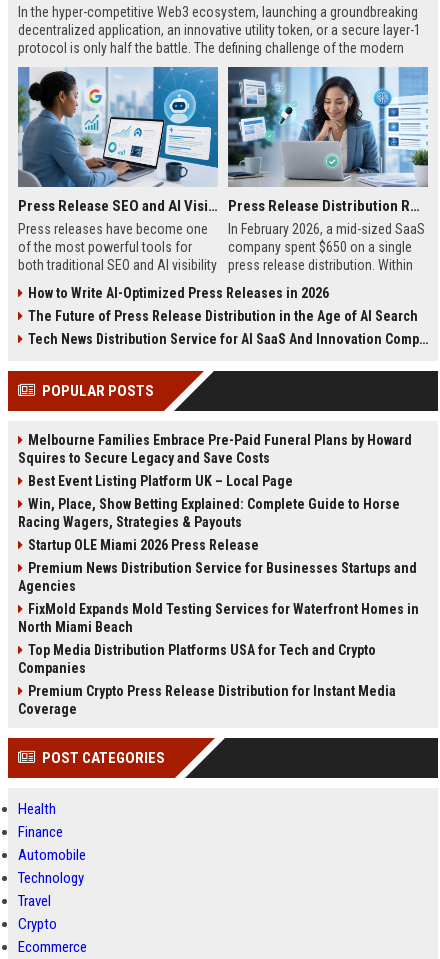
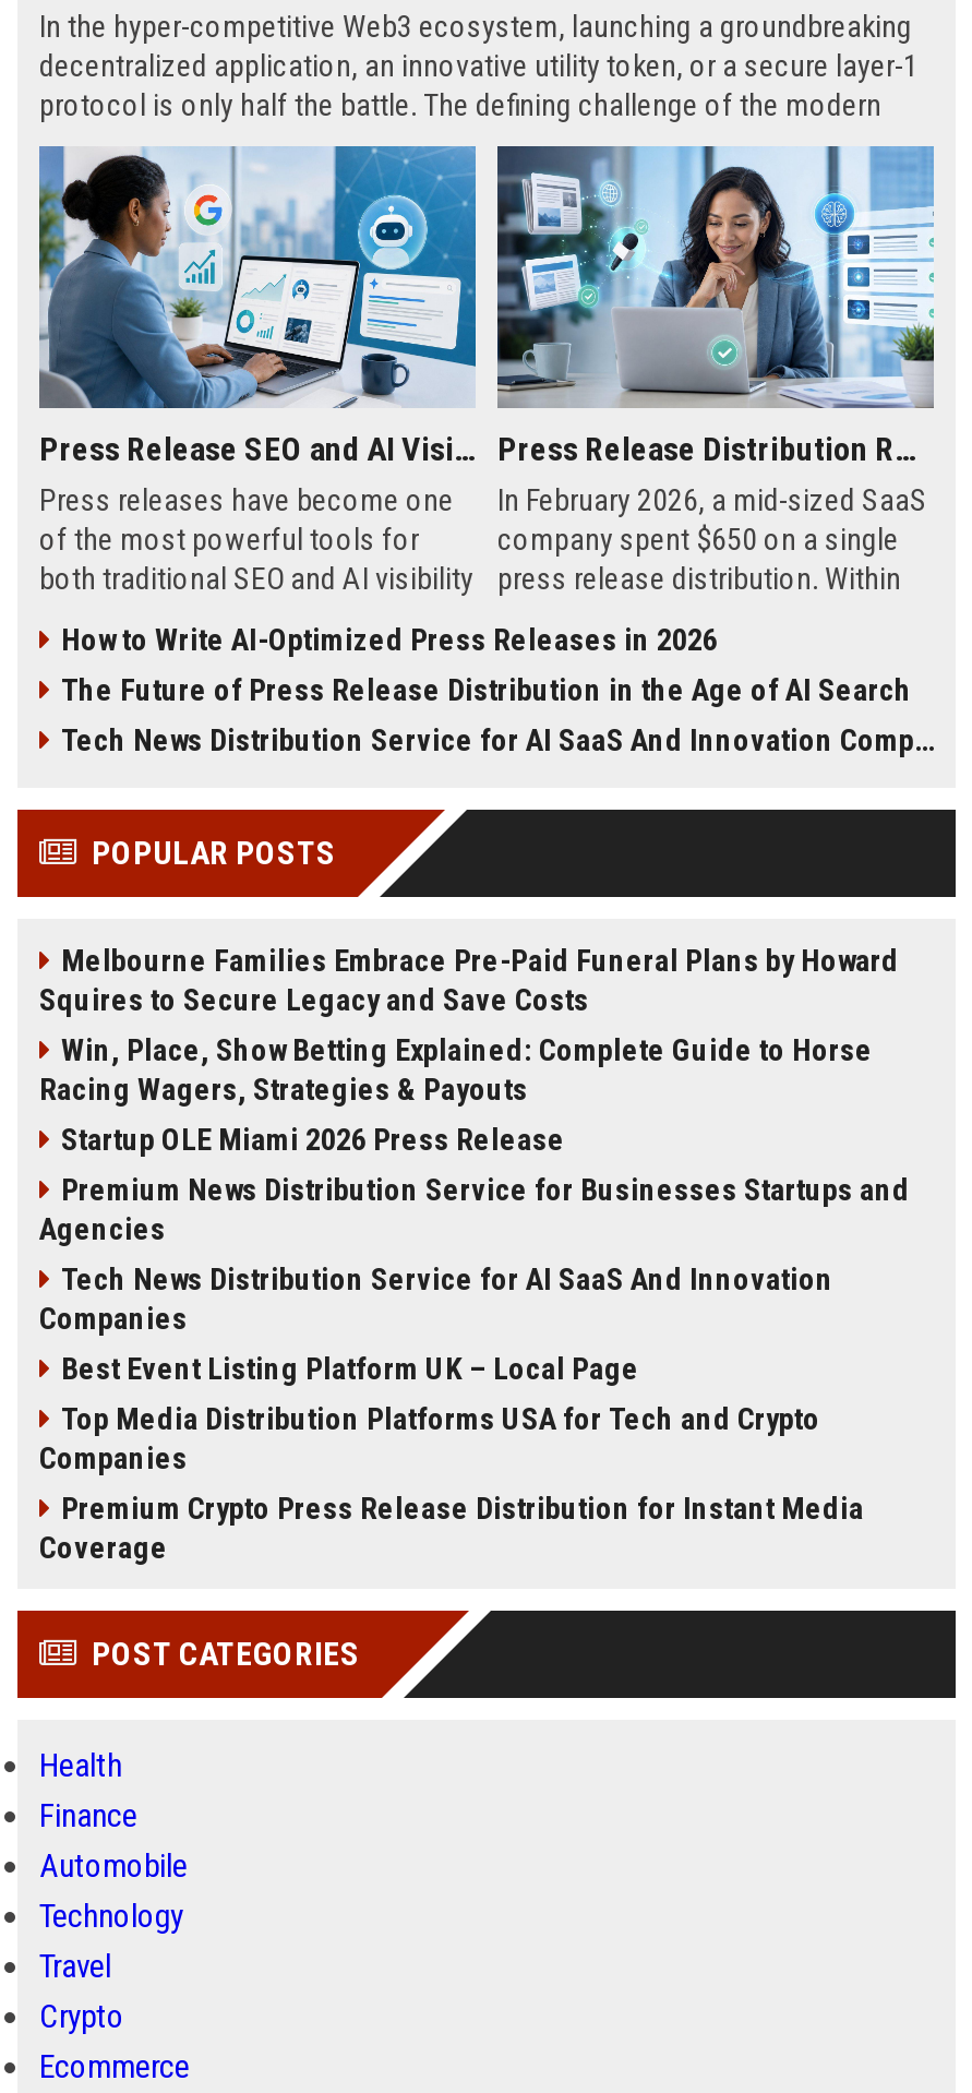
moved down: Best Event Listing Platform UK – Local Page

moved up: Win, Place, Show Betting Explained: Complete Guide to Horse | Racing Wagers, Strategies & Payouts | Startup OLE Miami 2026 Press Release | Premium News Distribution Service for Businesses Startups and | Agencies

- FixMold Expands Mold Testing Services for Waterfront Homes in
- North Miami Beach
+ Tech News Distribution Service for AI SaaS And Innovation
+ Companies
